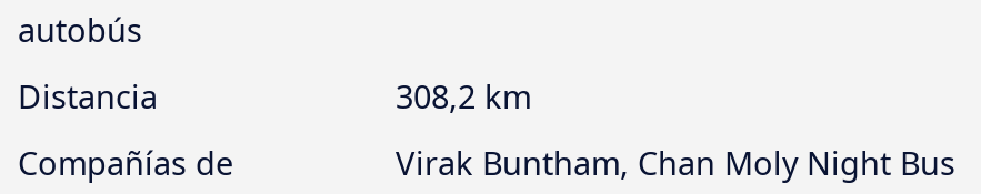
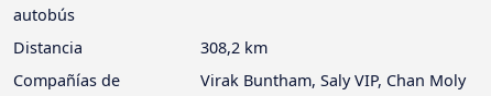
- Virak Buntham, Chan Moly Night Bus
+ Virak Buntham, Saly VIP, Chan Moly
